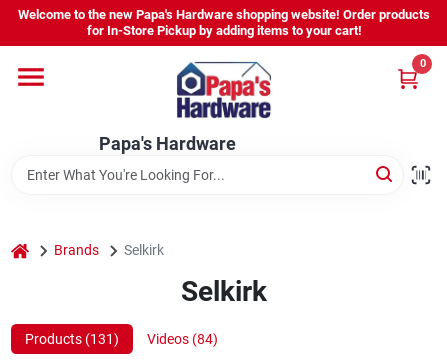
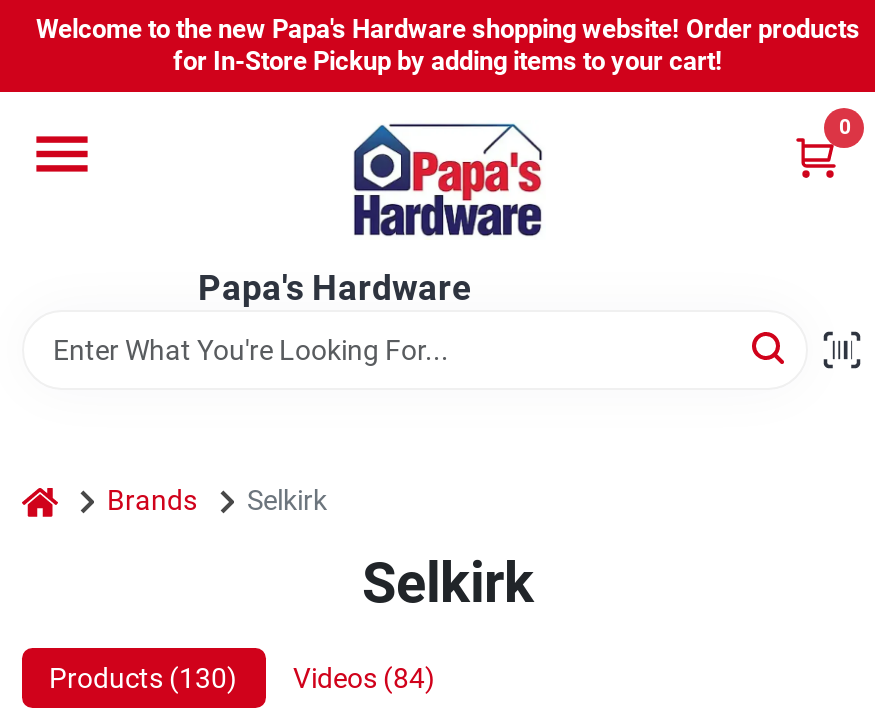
- Products (131) Videos (84)
+ Products (130) Videos (84)
